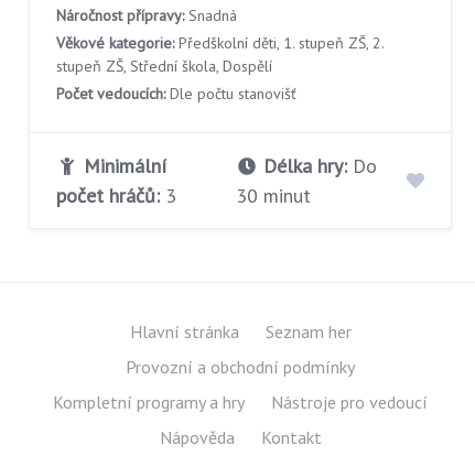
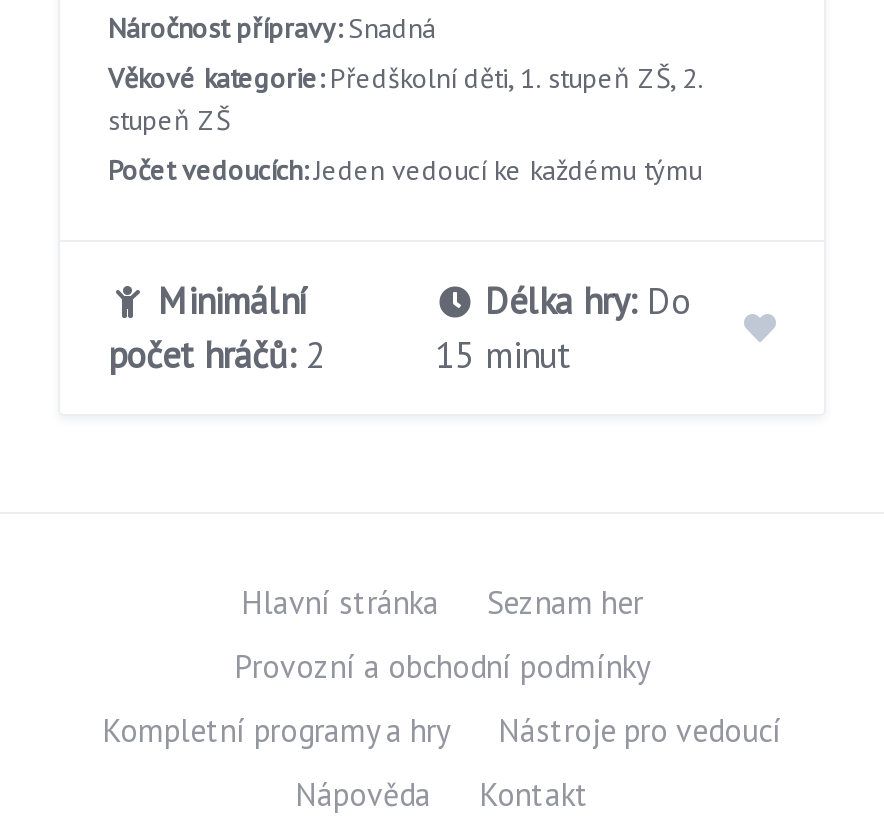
- stupeň ZŠ, Střední škola, Dospělí
- Počet vedoucích:Dle počtu stanovišť
+ stupeň ZŠ
+ Počet vedoucích:Jeden vedoucí ke každému týmu

- počet hráčů: 3
+ počet hráčů: 2

- 30 minut
+ 15 minut
